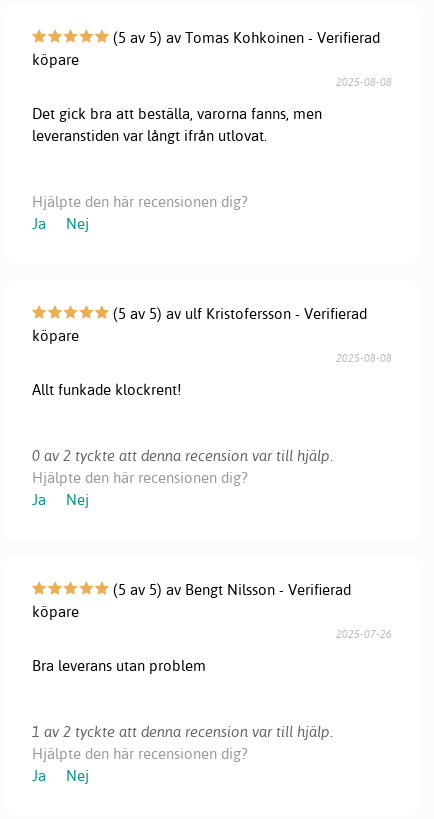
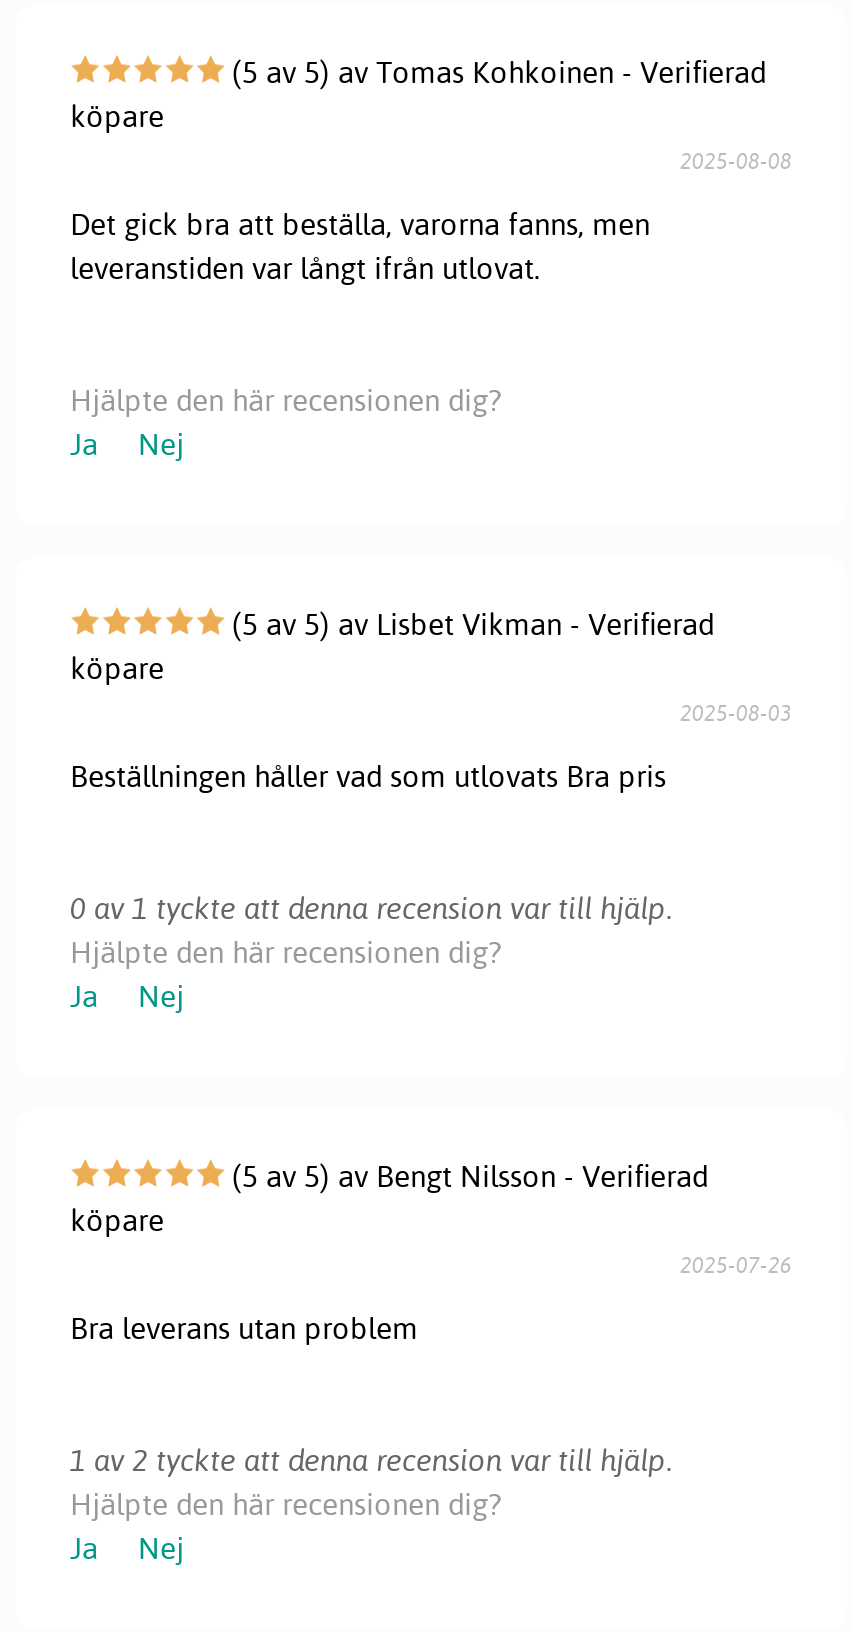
- (5 av 5) av ulf Kristofersson - Verifierad
+ (5 av 5) av Lisbet Vikman - Verifierad

- 2025-08-08
+ 2025-08-03

- Allt funkade klockrent!
+ Beställningen håller vad som utlovats Bra pris

- 0 av 2 tyckte att denna recension var till hjälp.
+ 0 av 1 tyckte att denna recension var till hjälp.
